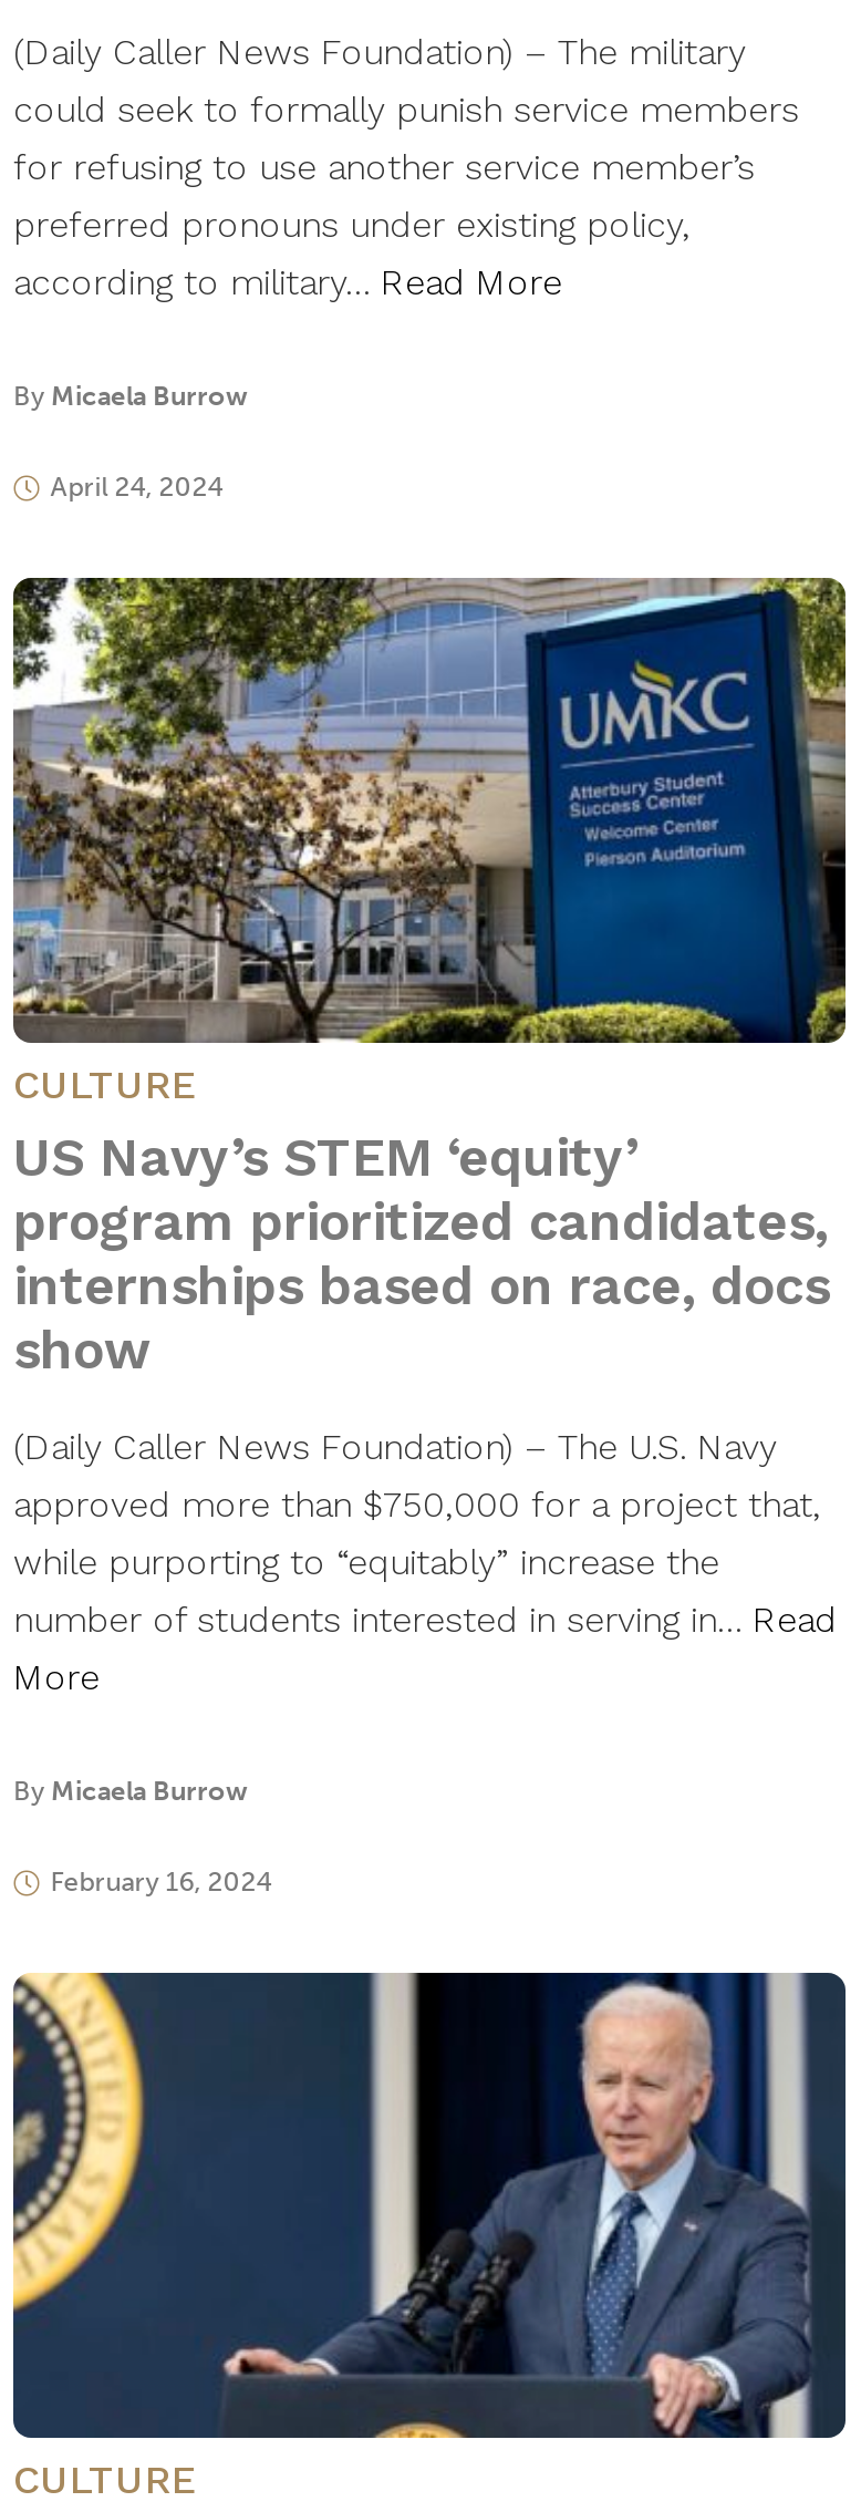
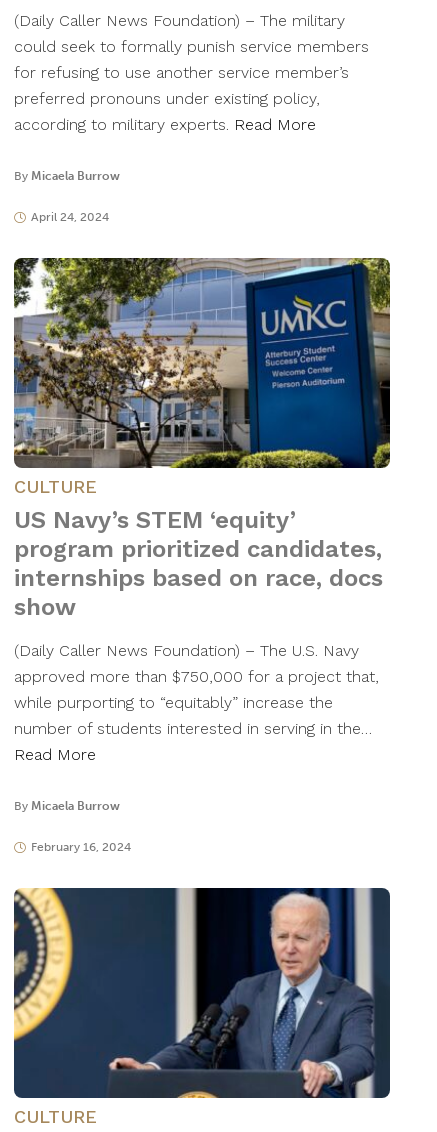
- according to military… Read More
+ according to military experts. Read More

- number of students interested in serving in… Read
- More
+ number of students interested in serving in the…
+ Read More
